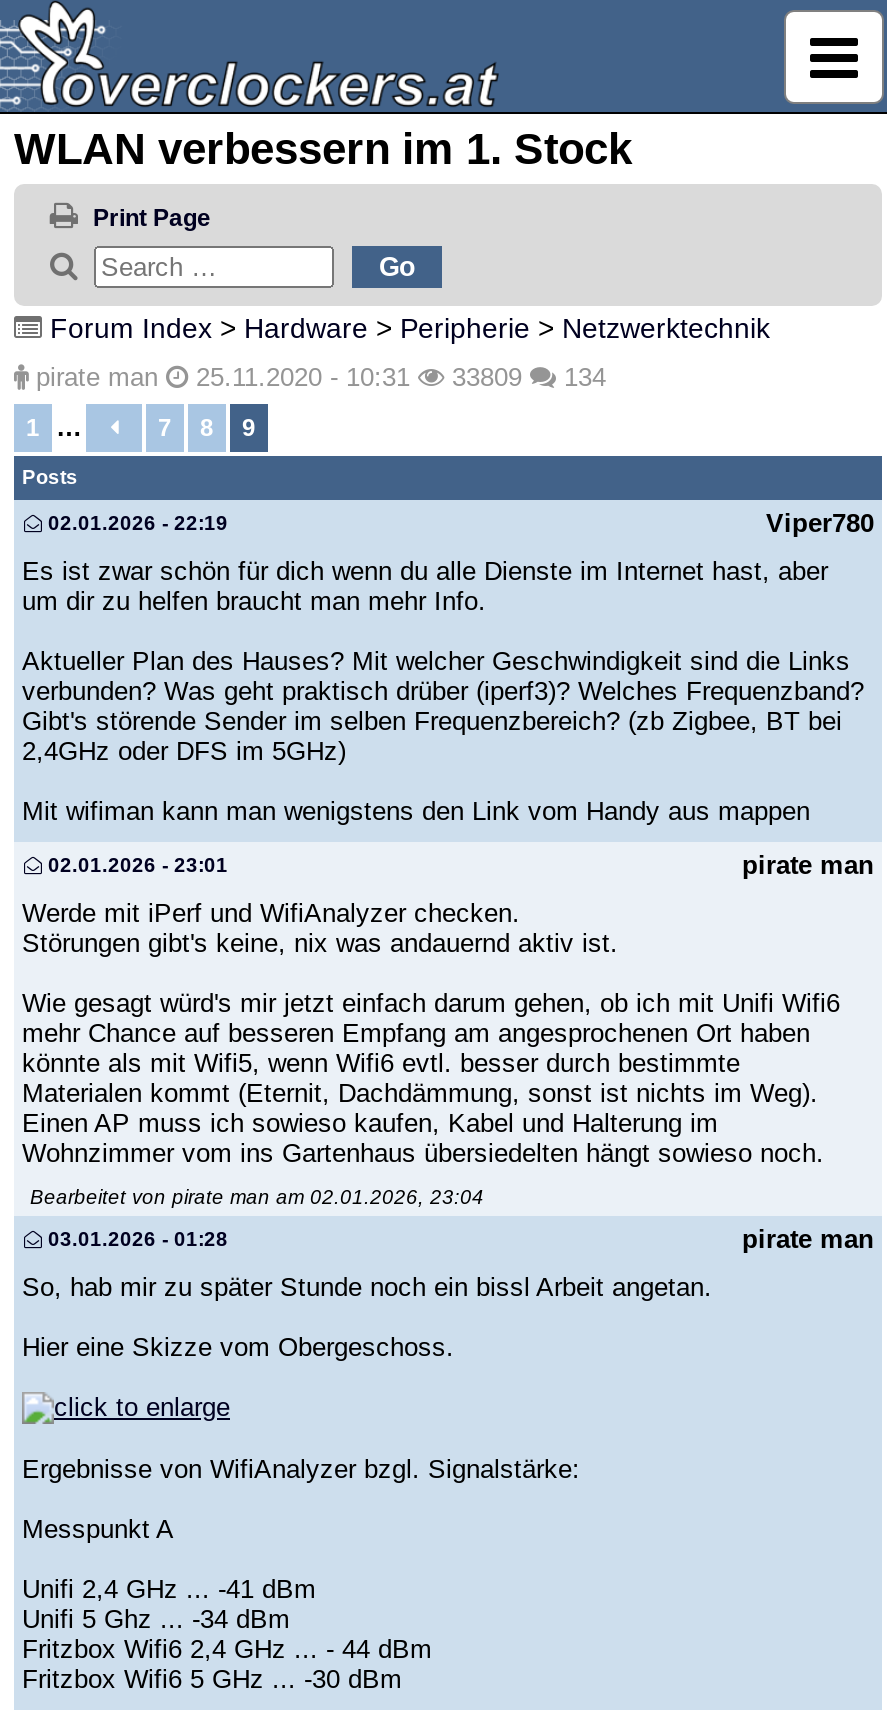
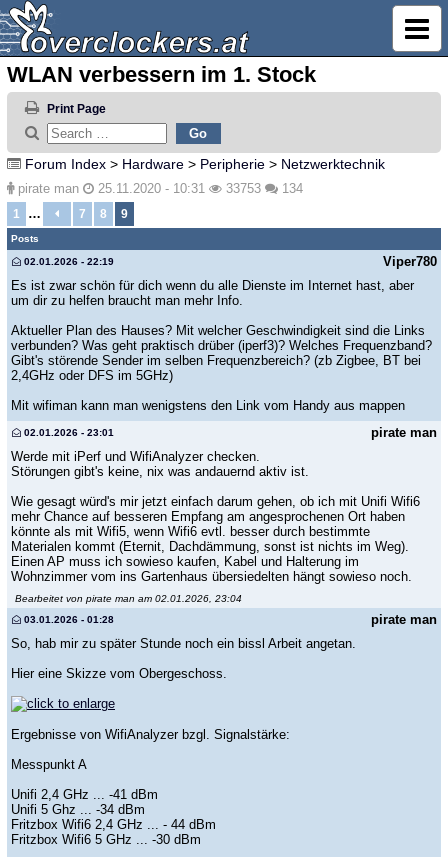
- pirate man 25.11.2020 - 10:31 33809 134
+ pirate man 25.11.2020 - 10:31 33753 134
